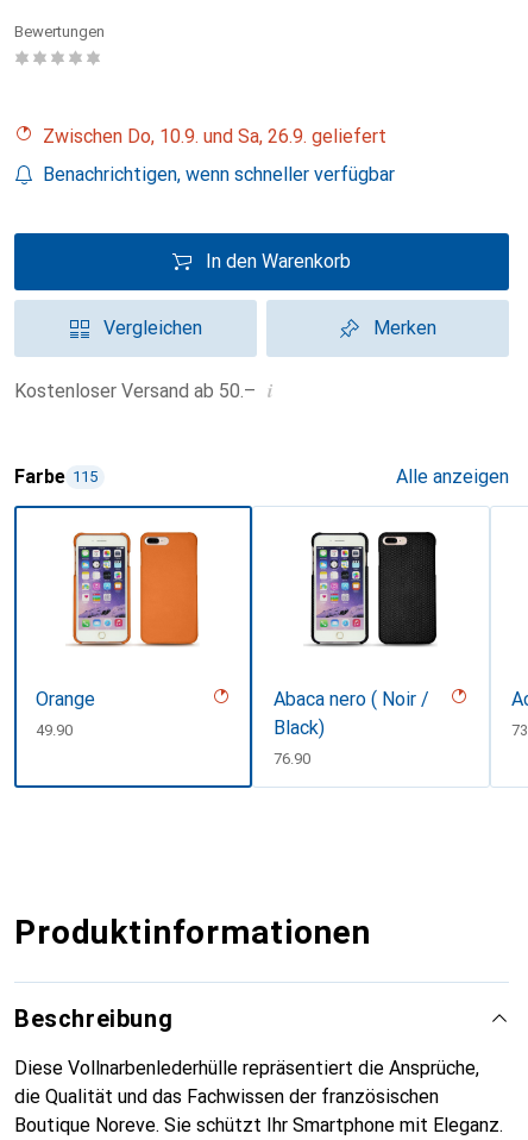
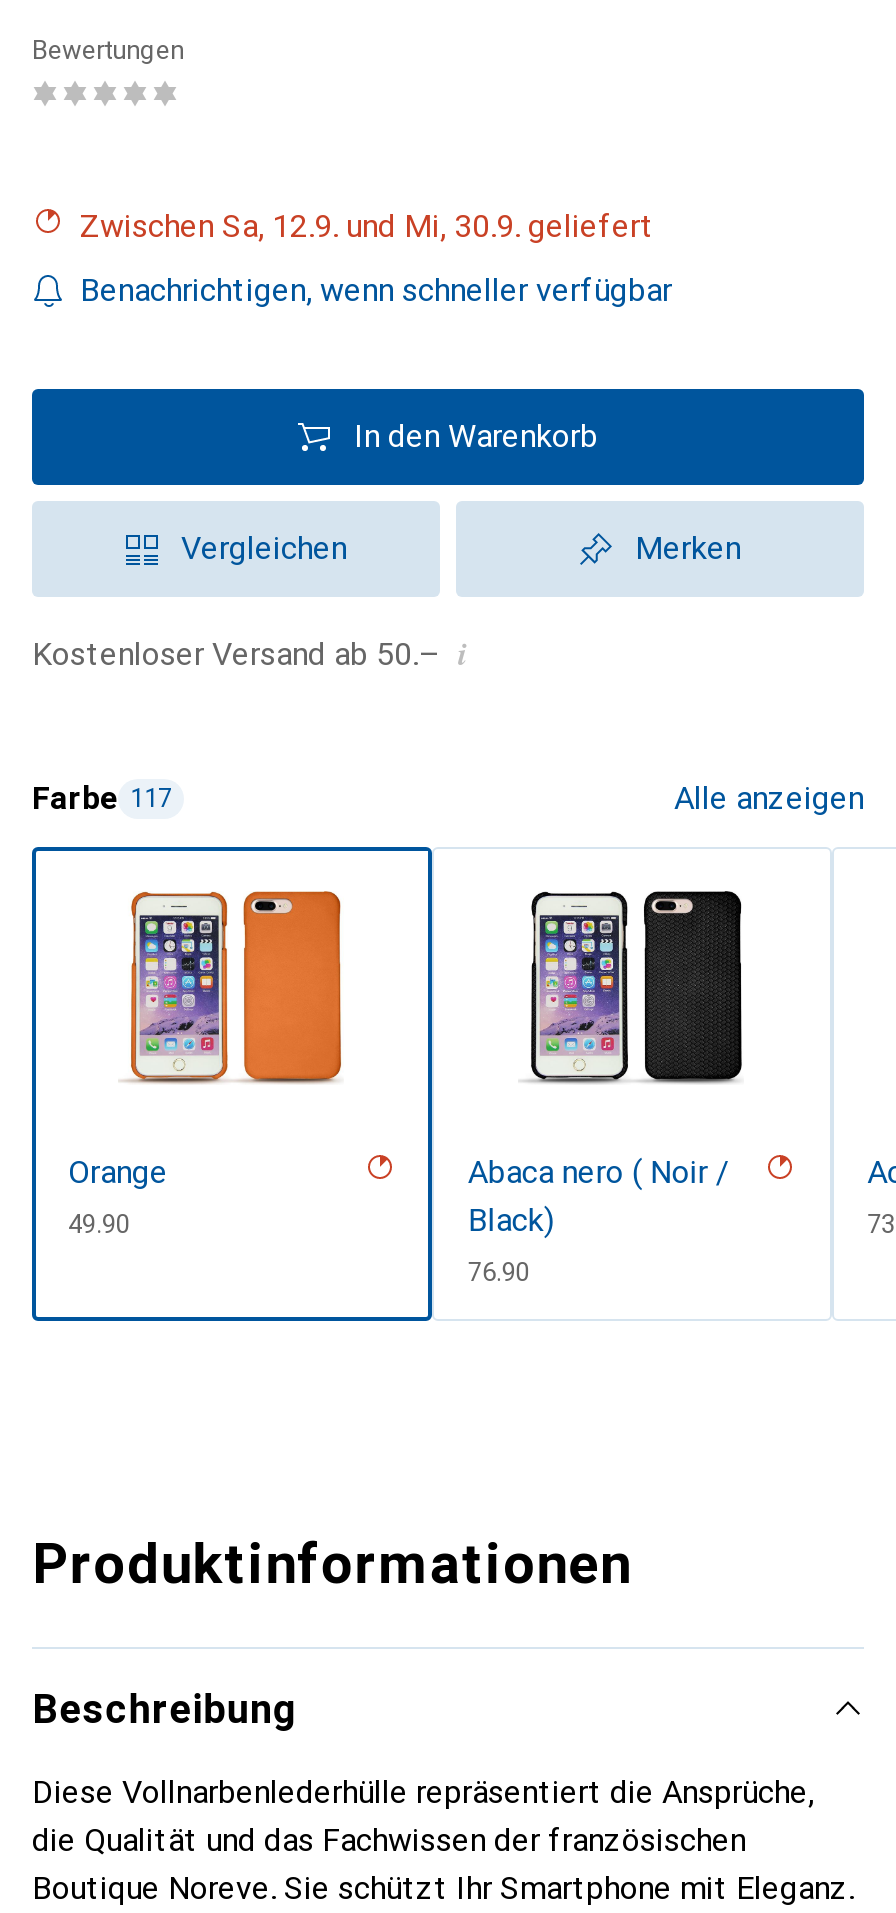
- Zwischen Do, 10.9. und Sa, 26.9. geliefert
+ Zwischen Sa, 12.9. und Mi, 30.9. geliefert

- Farbe 115
+ Farbe 117
